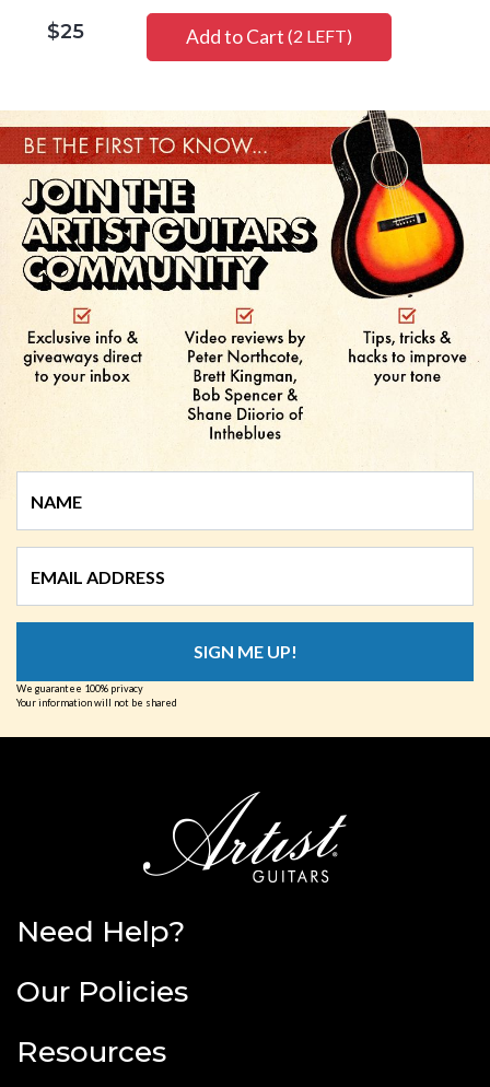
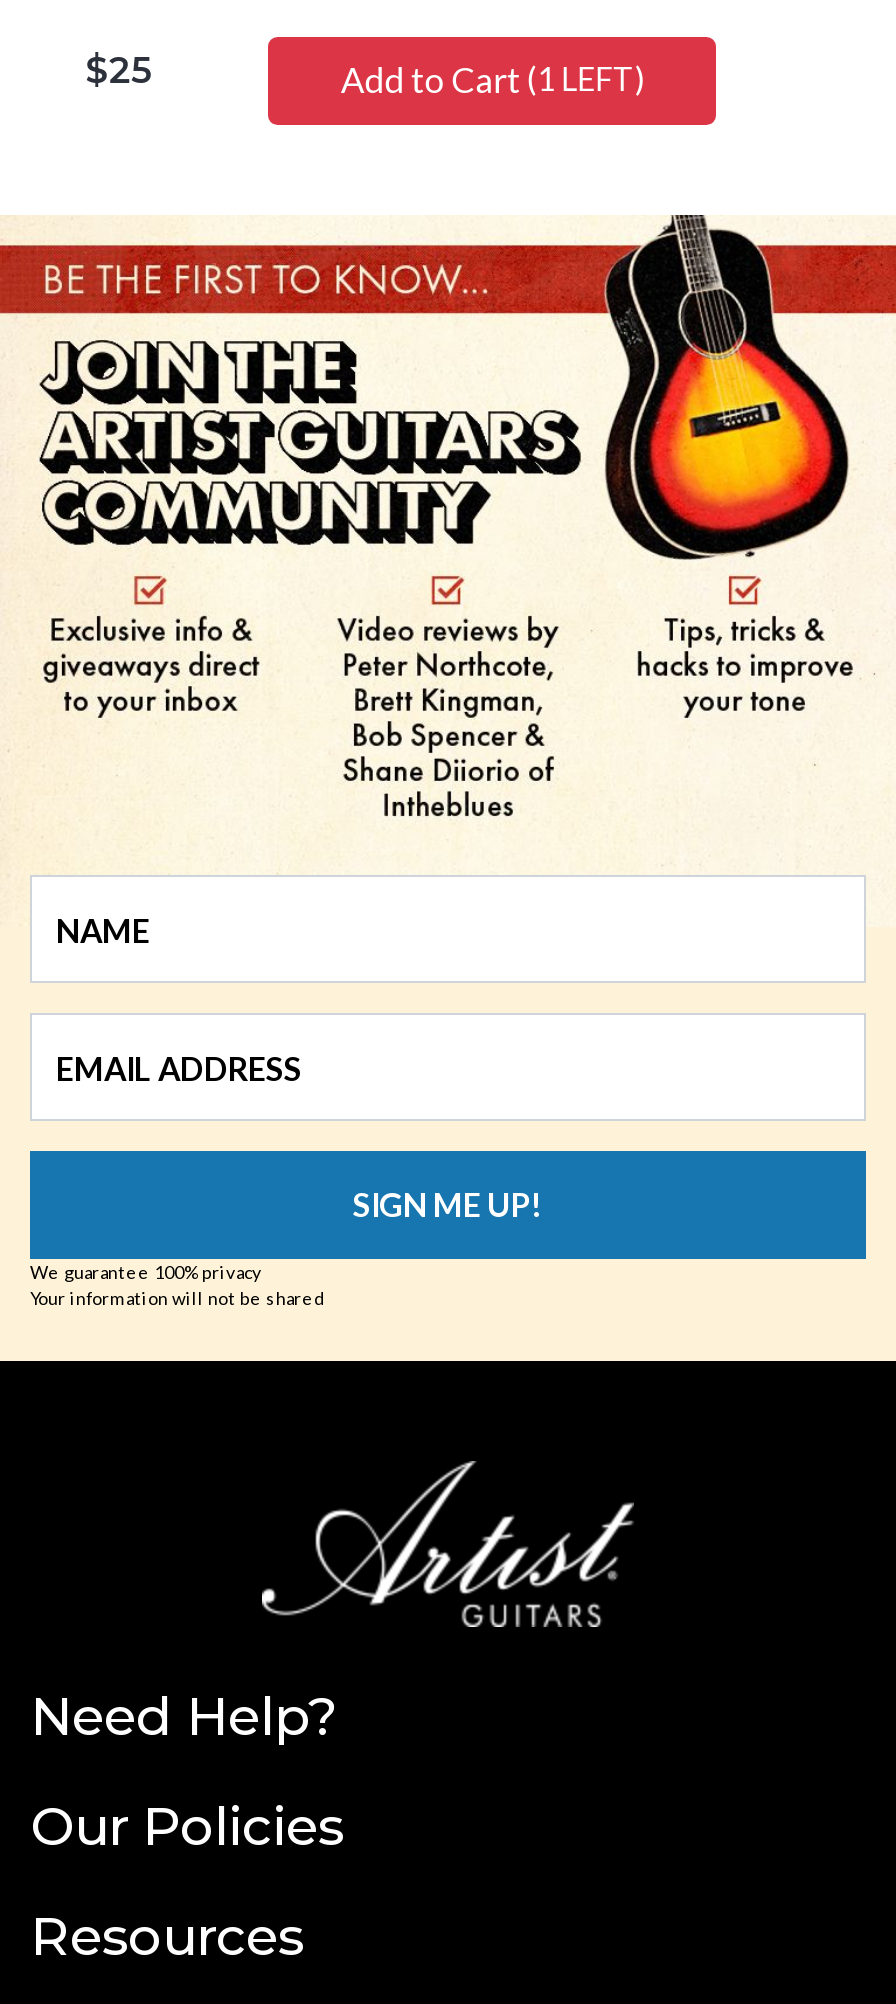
- Add to Cart (2 LEFT)
+ Add to Cart (1 LEFT)
